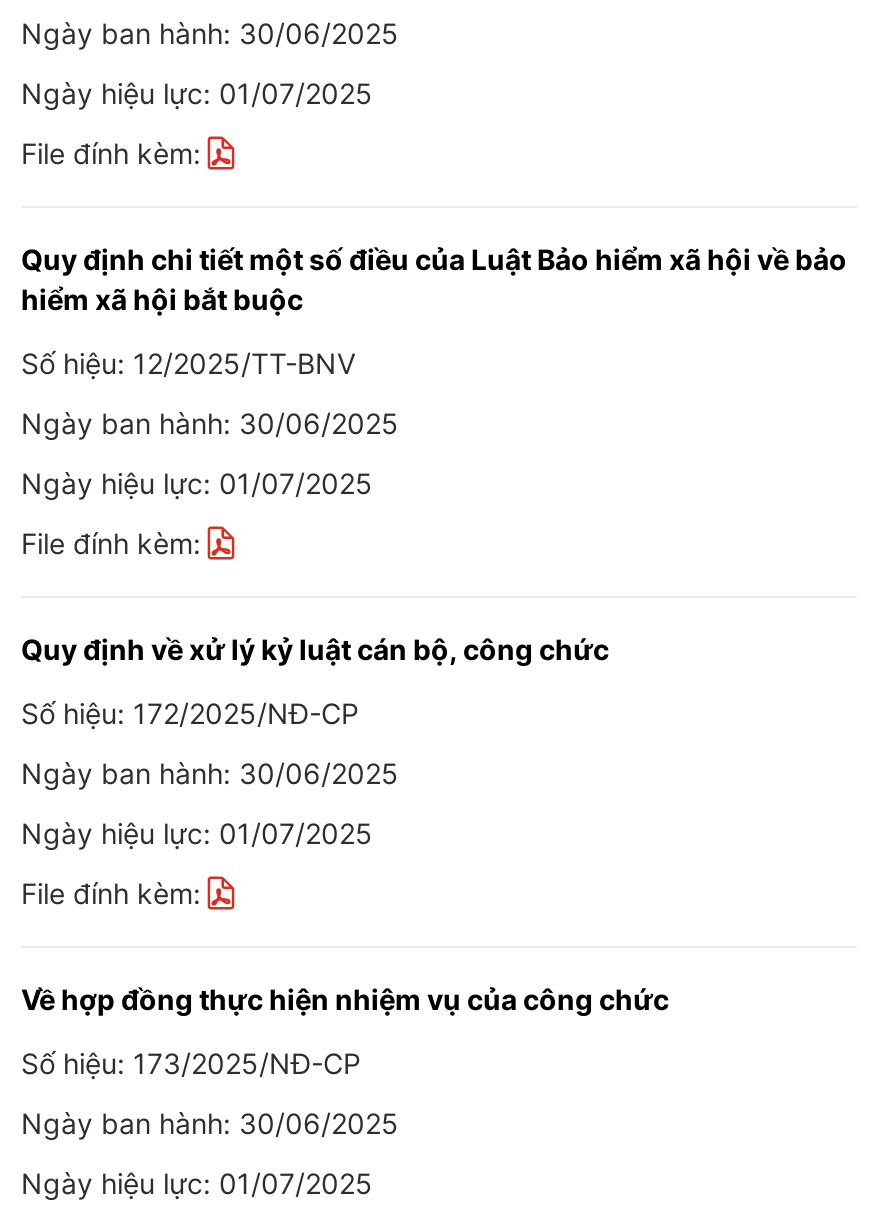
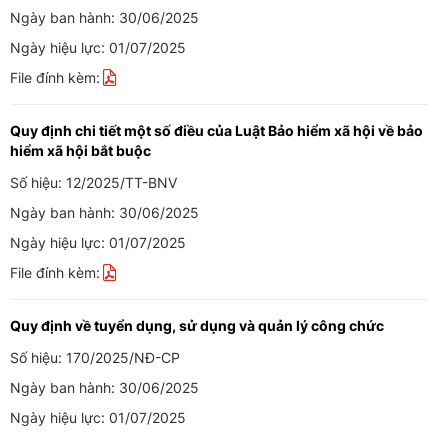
- Quy định về xử lý kỷ luật cán bộ, công chức
- Số hiệu: 172/2025/NĐ-CP
- Ngày ban hành: 30/06/2025
- Ngày hiệu lực: 01/07/2025
- File đính kèm:
- Về hợp đồng thực hiện nhiệm vụ của công chức
- Số hiệu: 173/2025/NĐ-CP
+ Quy định về tuyển dụng, sử dụng và quản lý công chức
+ Số hiệu: 170/2025/NĐ-CP
